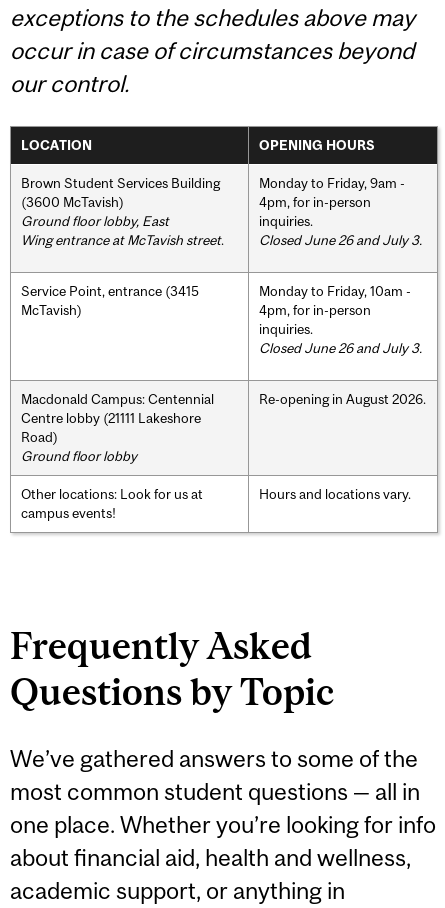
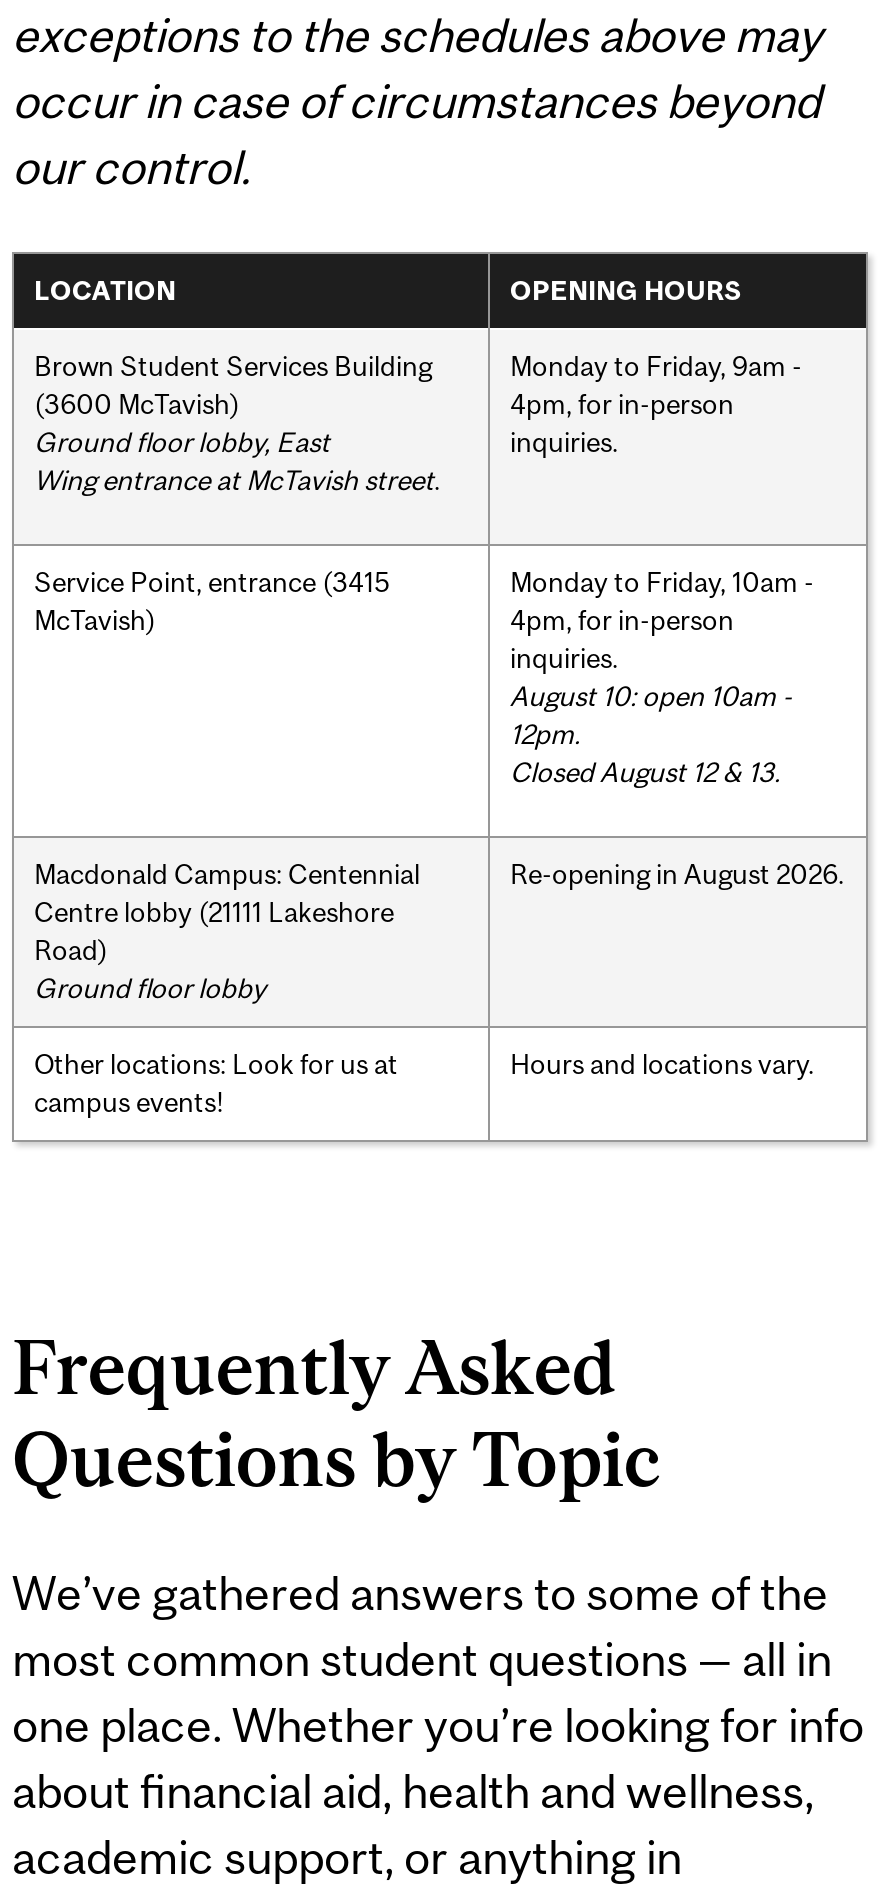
- Closed June 26 and July 3.

- Closed June 26 and July 3.
+ August 10: open 10am -
+ 12pm.
+ Closed August 12 & 13.
